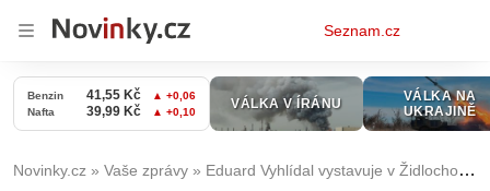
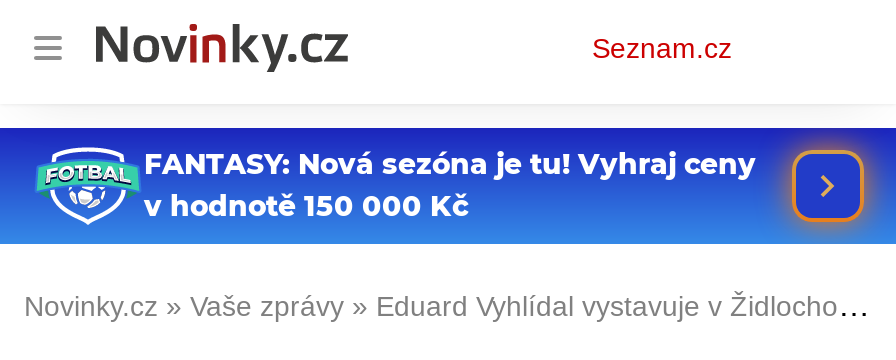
- [image]
+ [image]
